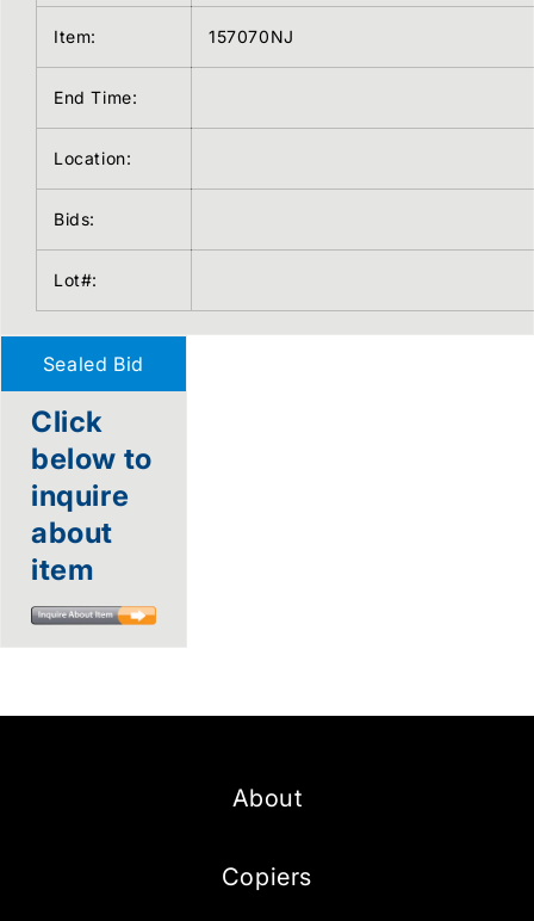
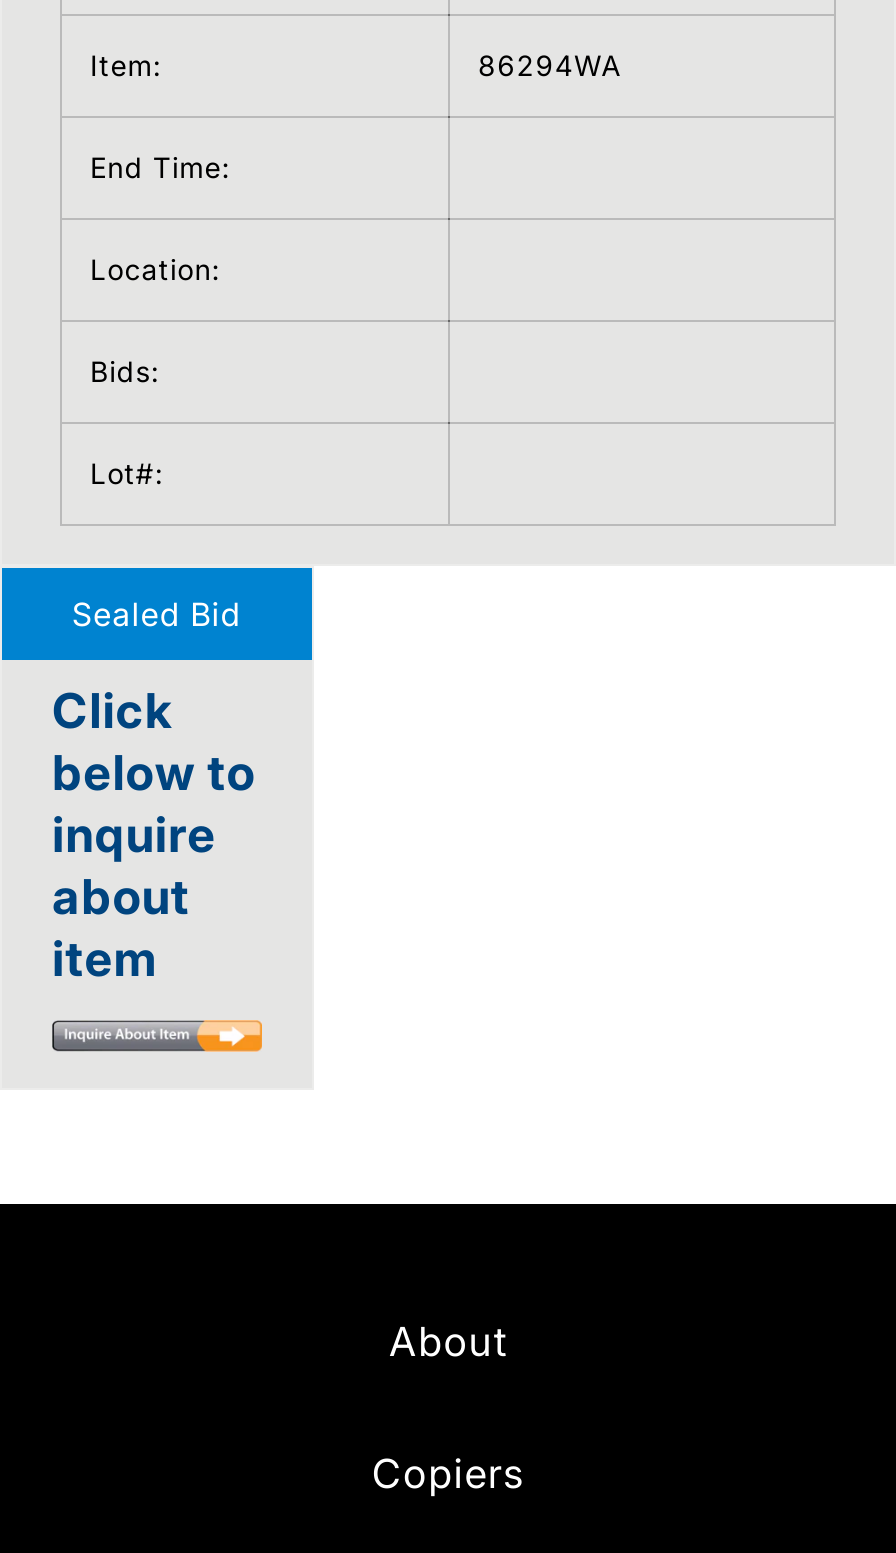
- 157070NJ
+ 86294WA
